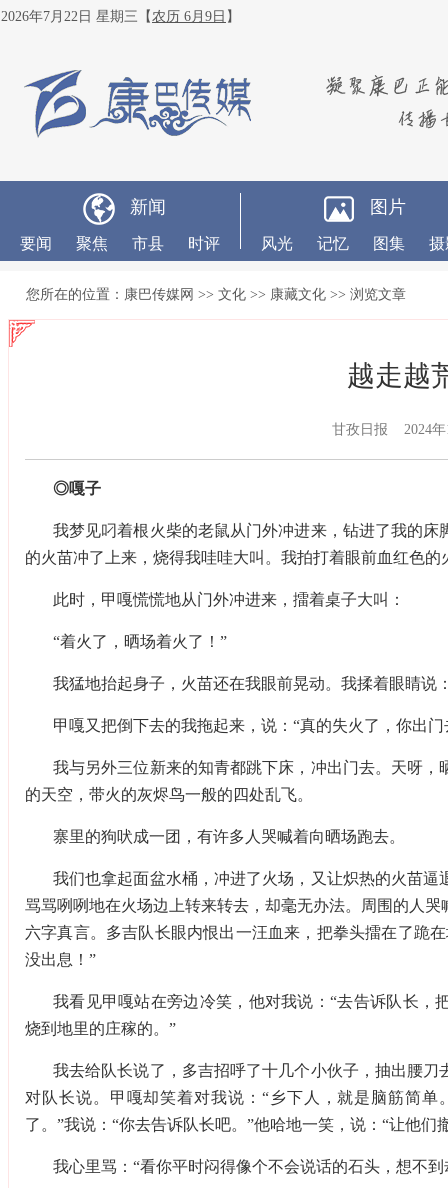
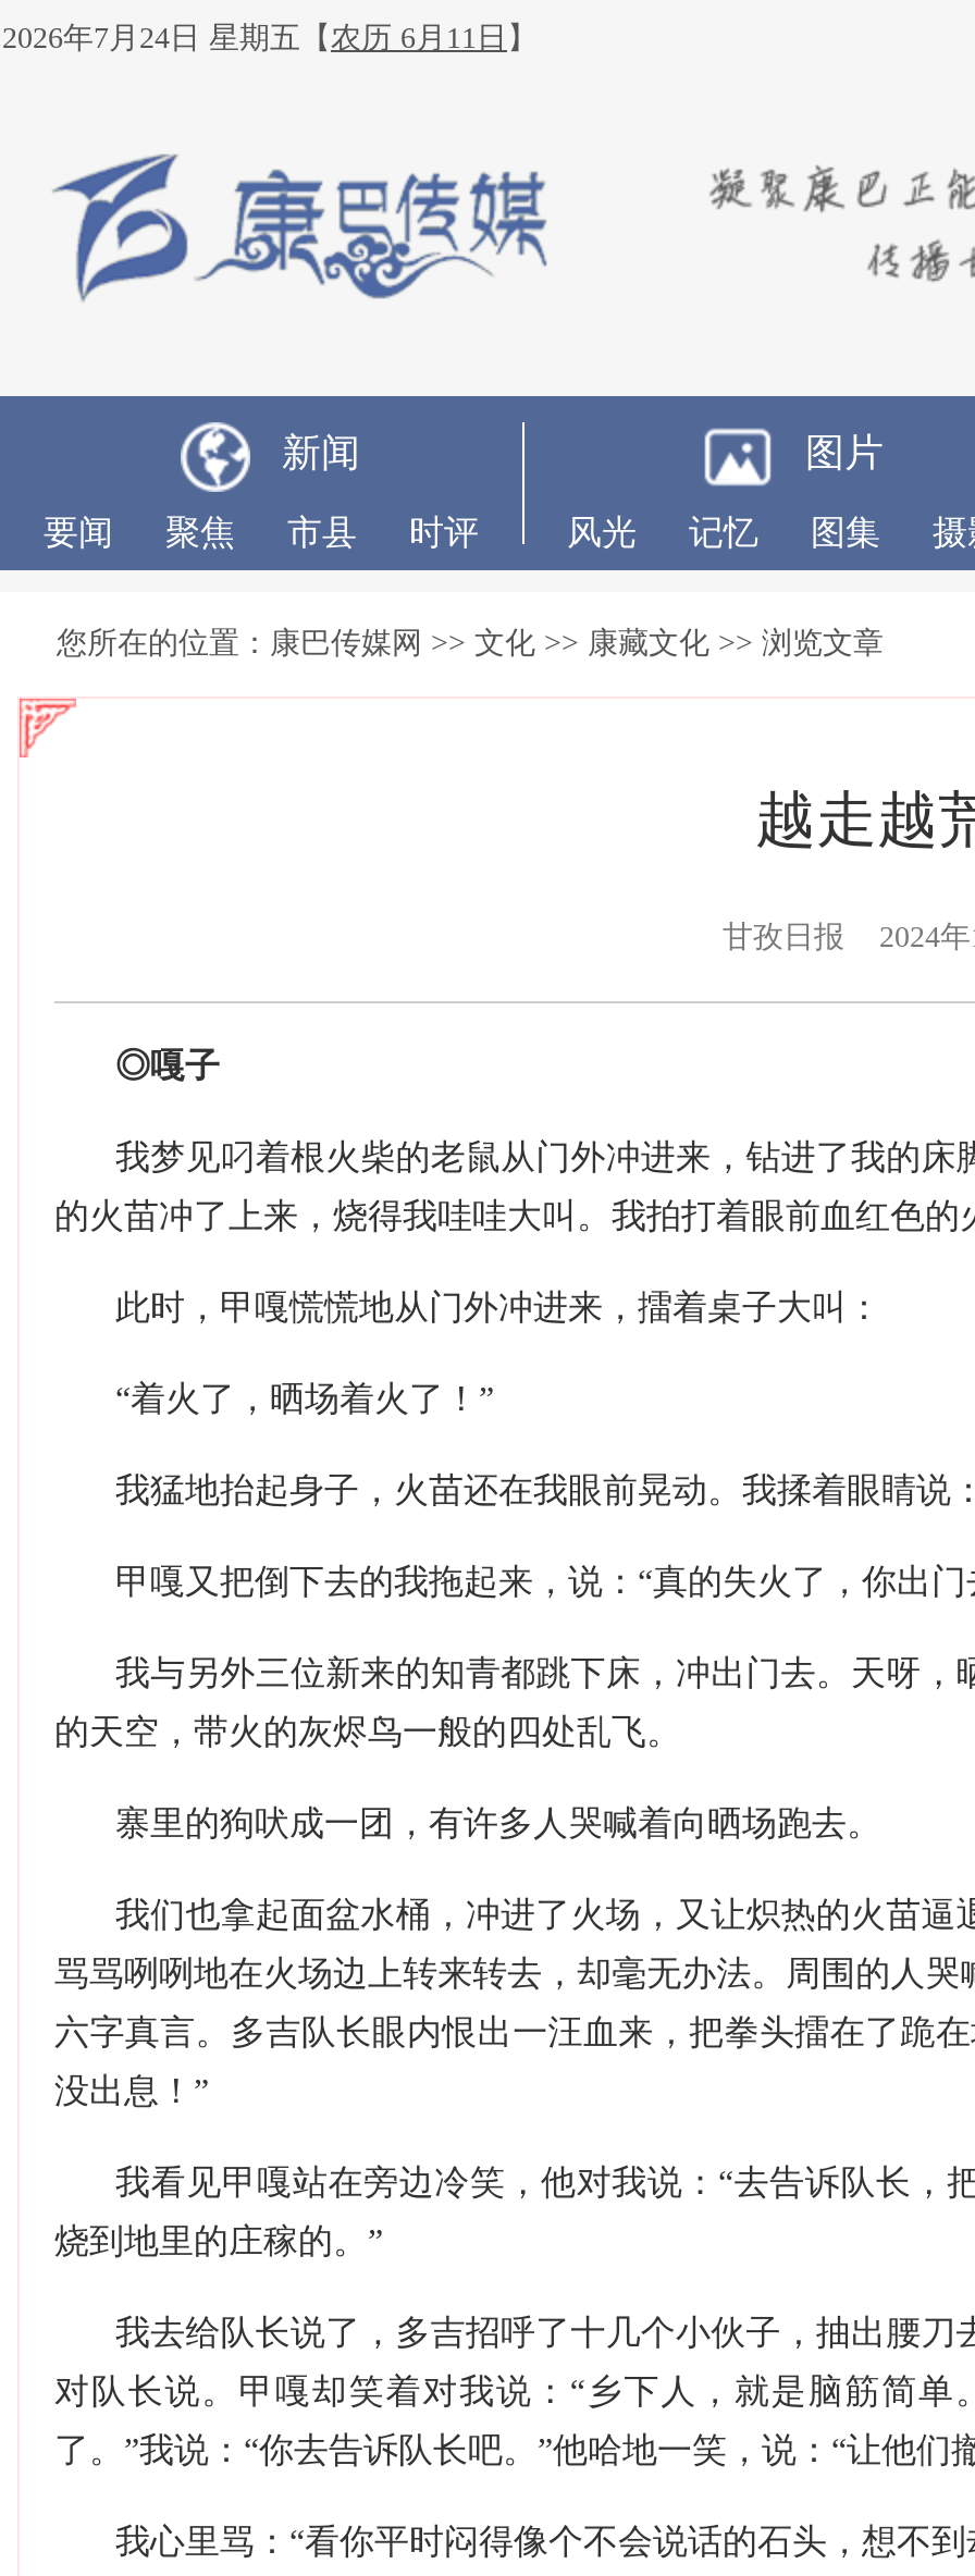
- 2026年7月22日 星期三【农历 6月9日】
+ 2026年7月24日 星期五【农历 6月11日】
